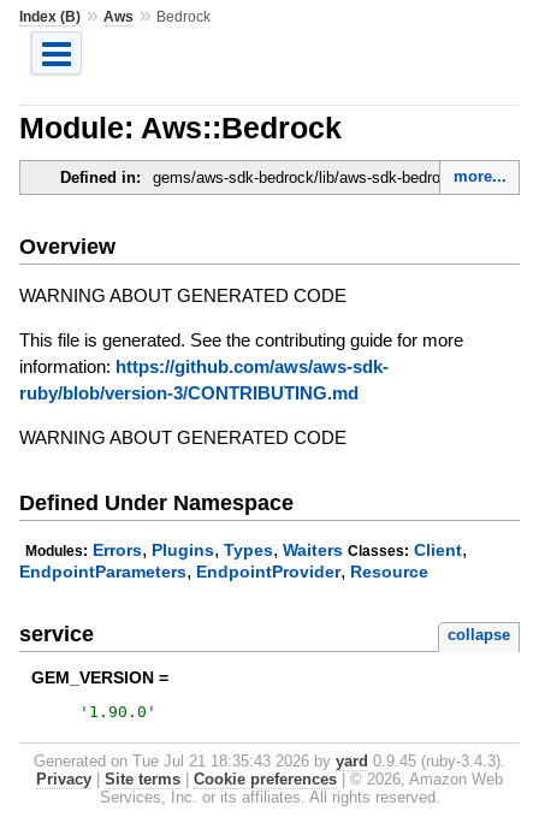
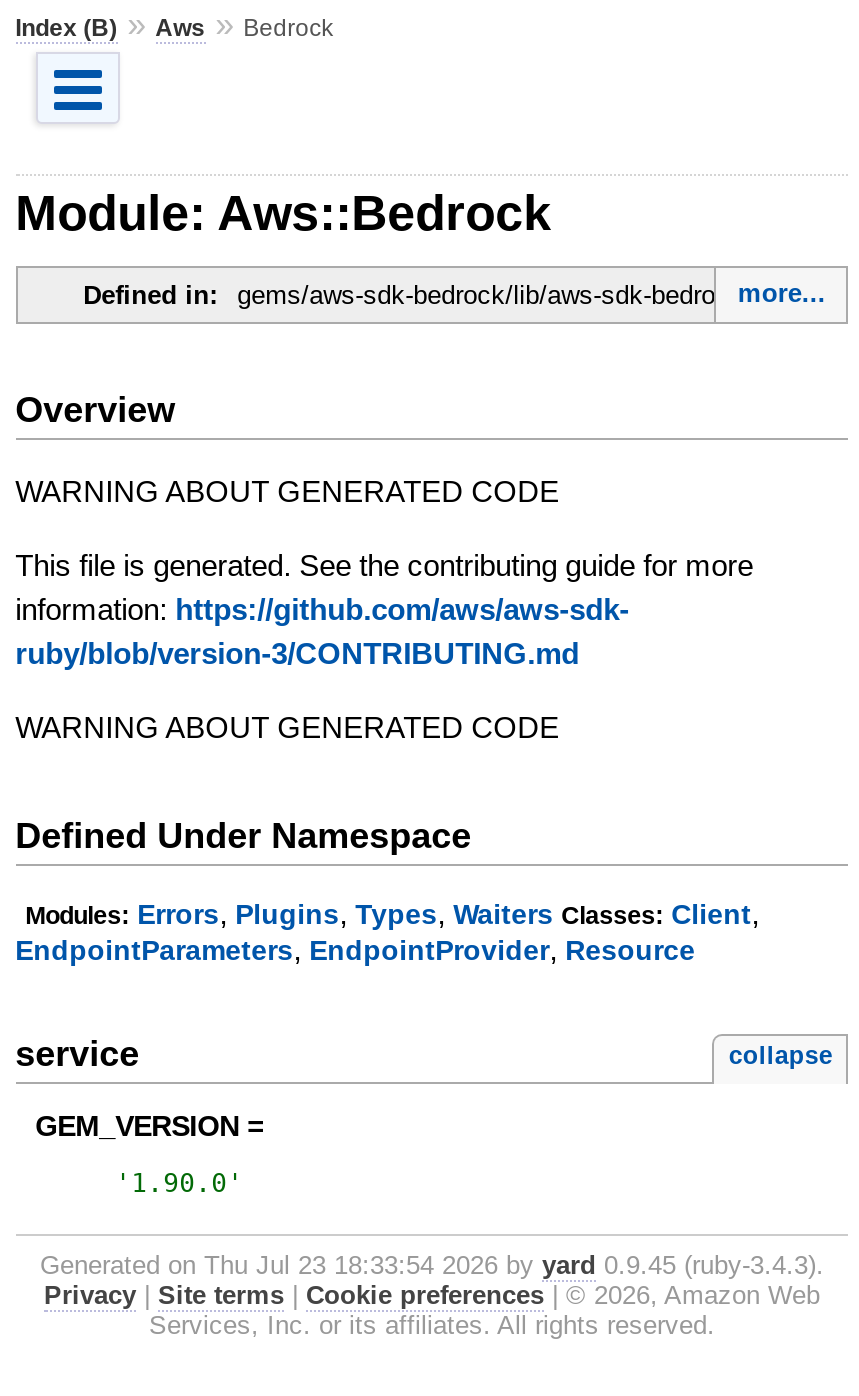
- Generated on Tue Jul 21 18:35:43 2026 by yard 0.9.45 (ruby-3.4.3).
+ Generated on Thu Jul 23 18:33:54 2026 by yard 0.9.45 (ruby-3.4.3).
